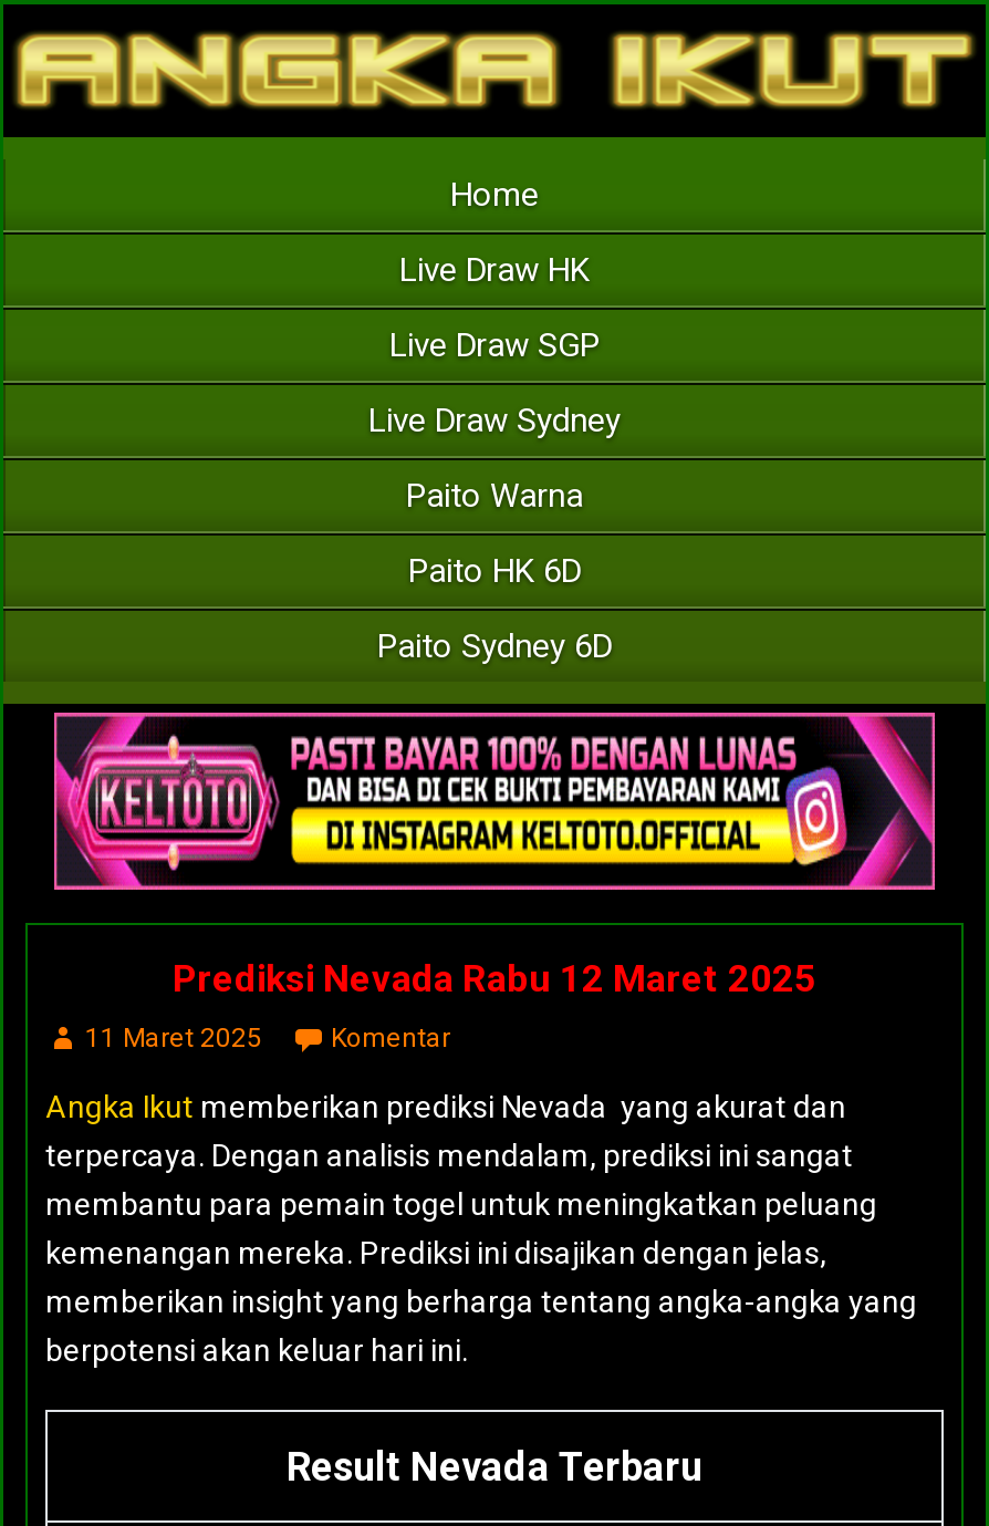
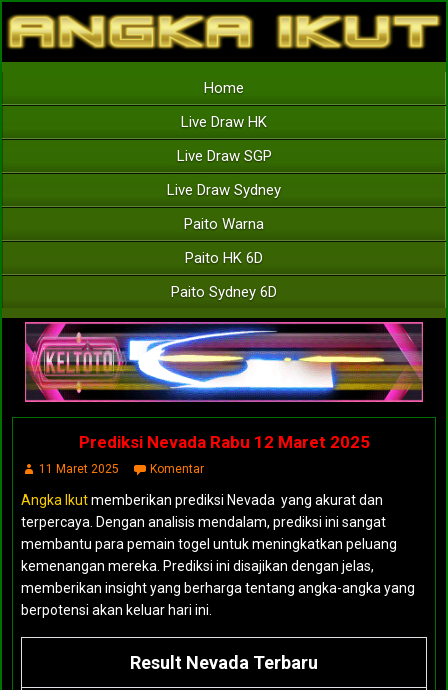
- [image]
+ [image]
